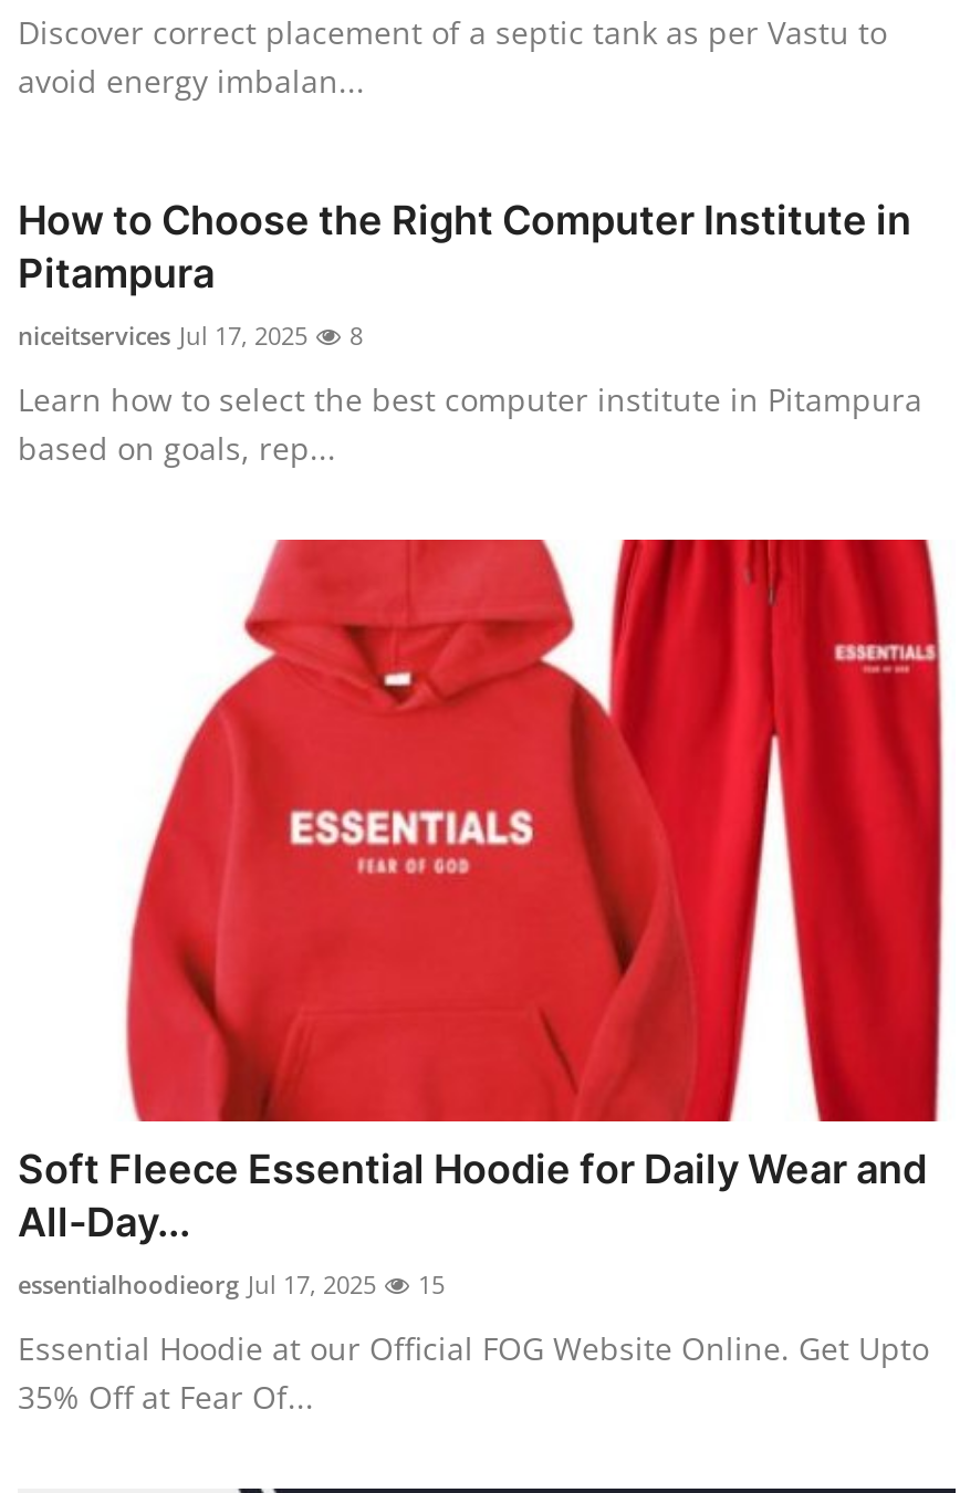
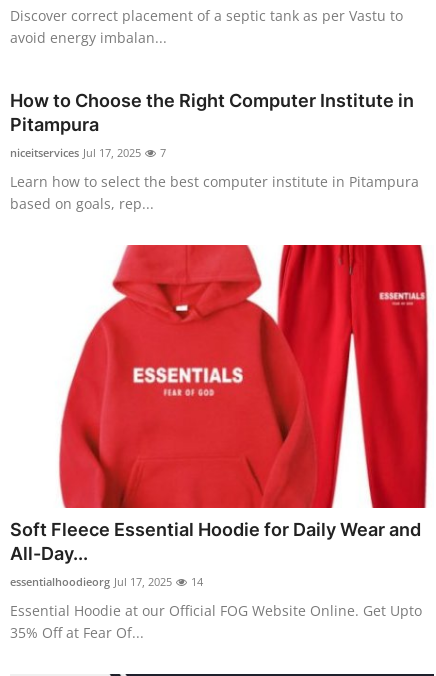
- niceitservices Jul 17, 2025 8
+ niceitservices Jul 17, 2025 7

- essentialhoodieorg Jul 17, 2025 15
+ essentialhoodieorg Jul 17, 2025 14
